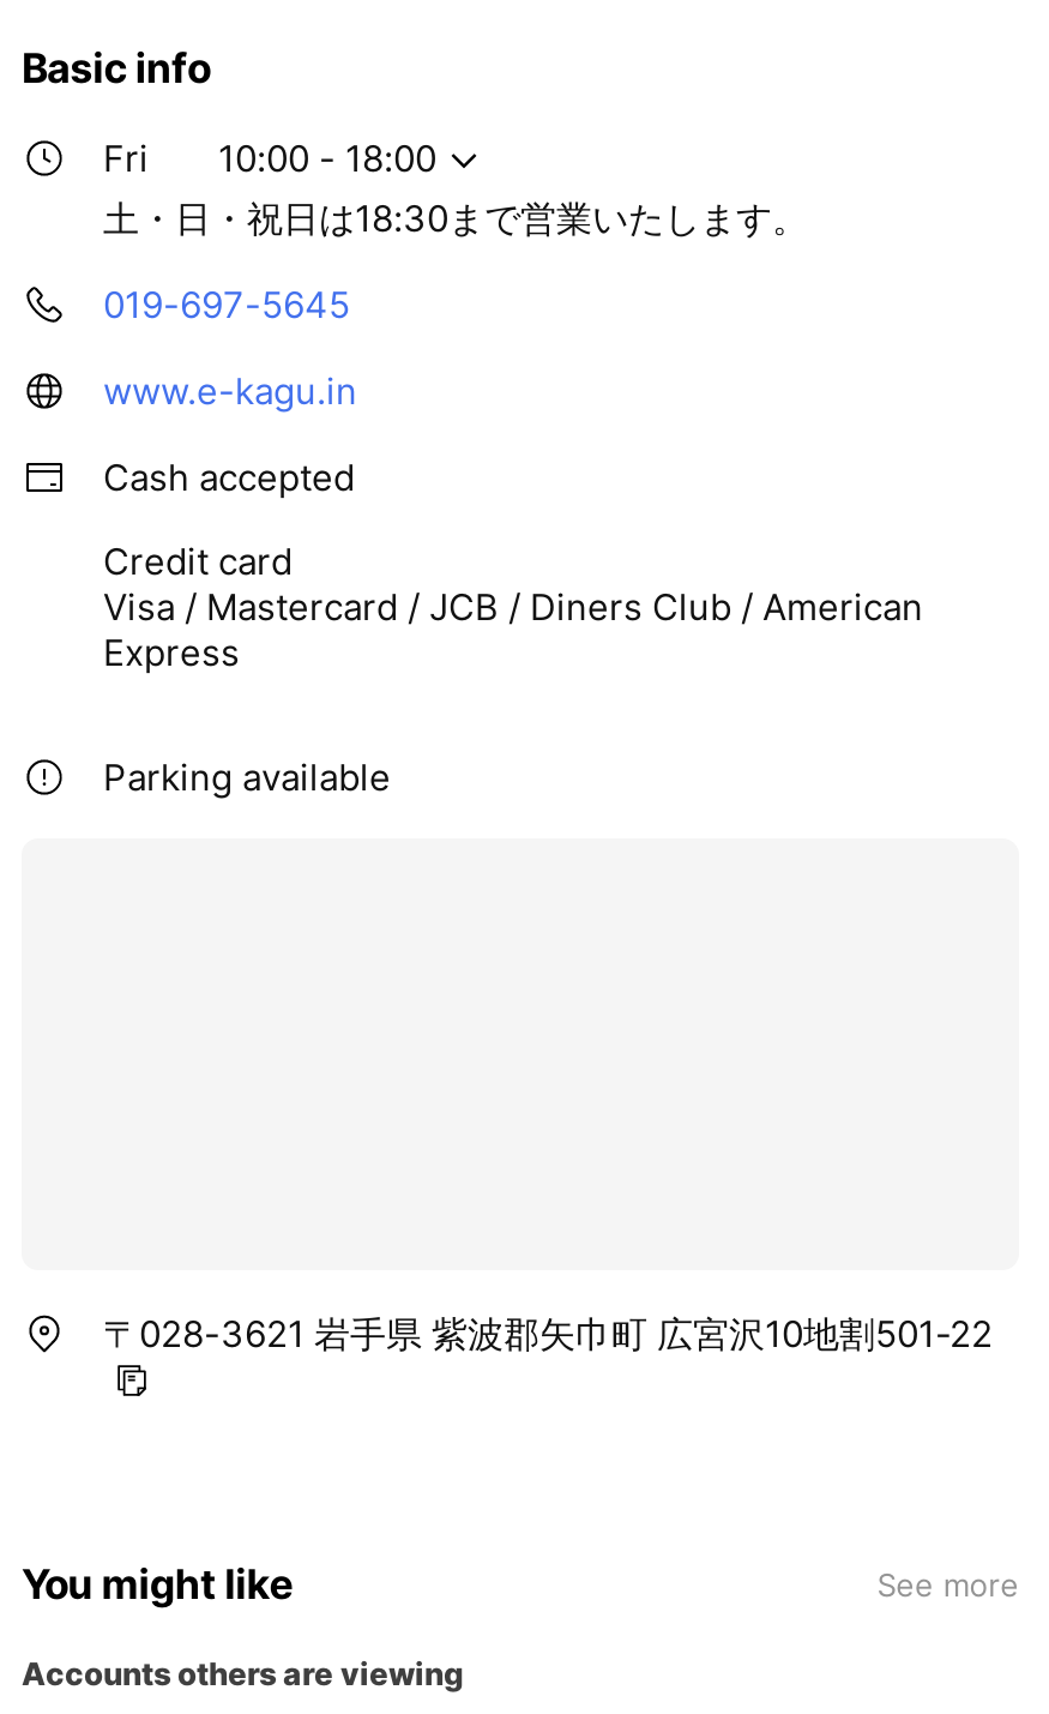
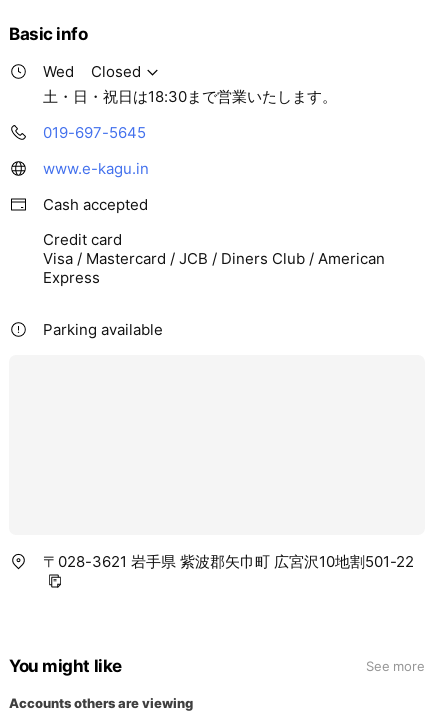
- Fri
- 10:00 - 18:00
+ Wed
+ Closed
